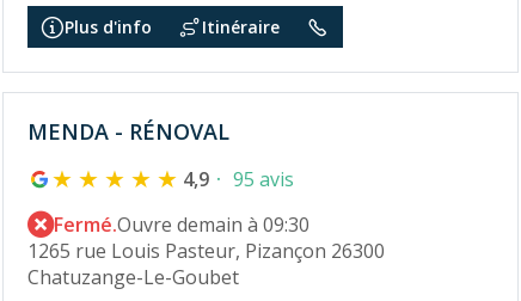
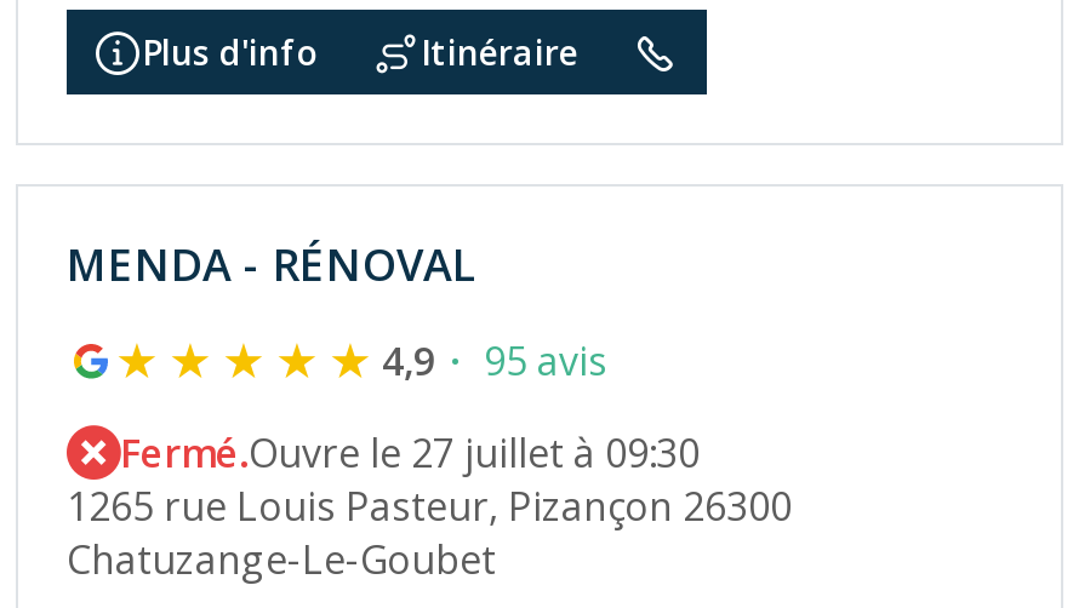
- Fermé.Ouvre demain à 09:30
+ Fermé.Ouvre le 27 juillet à 09:30
